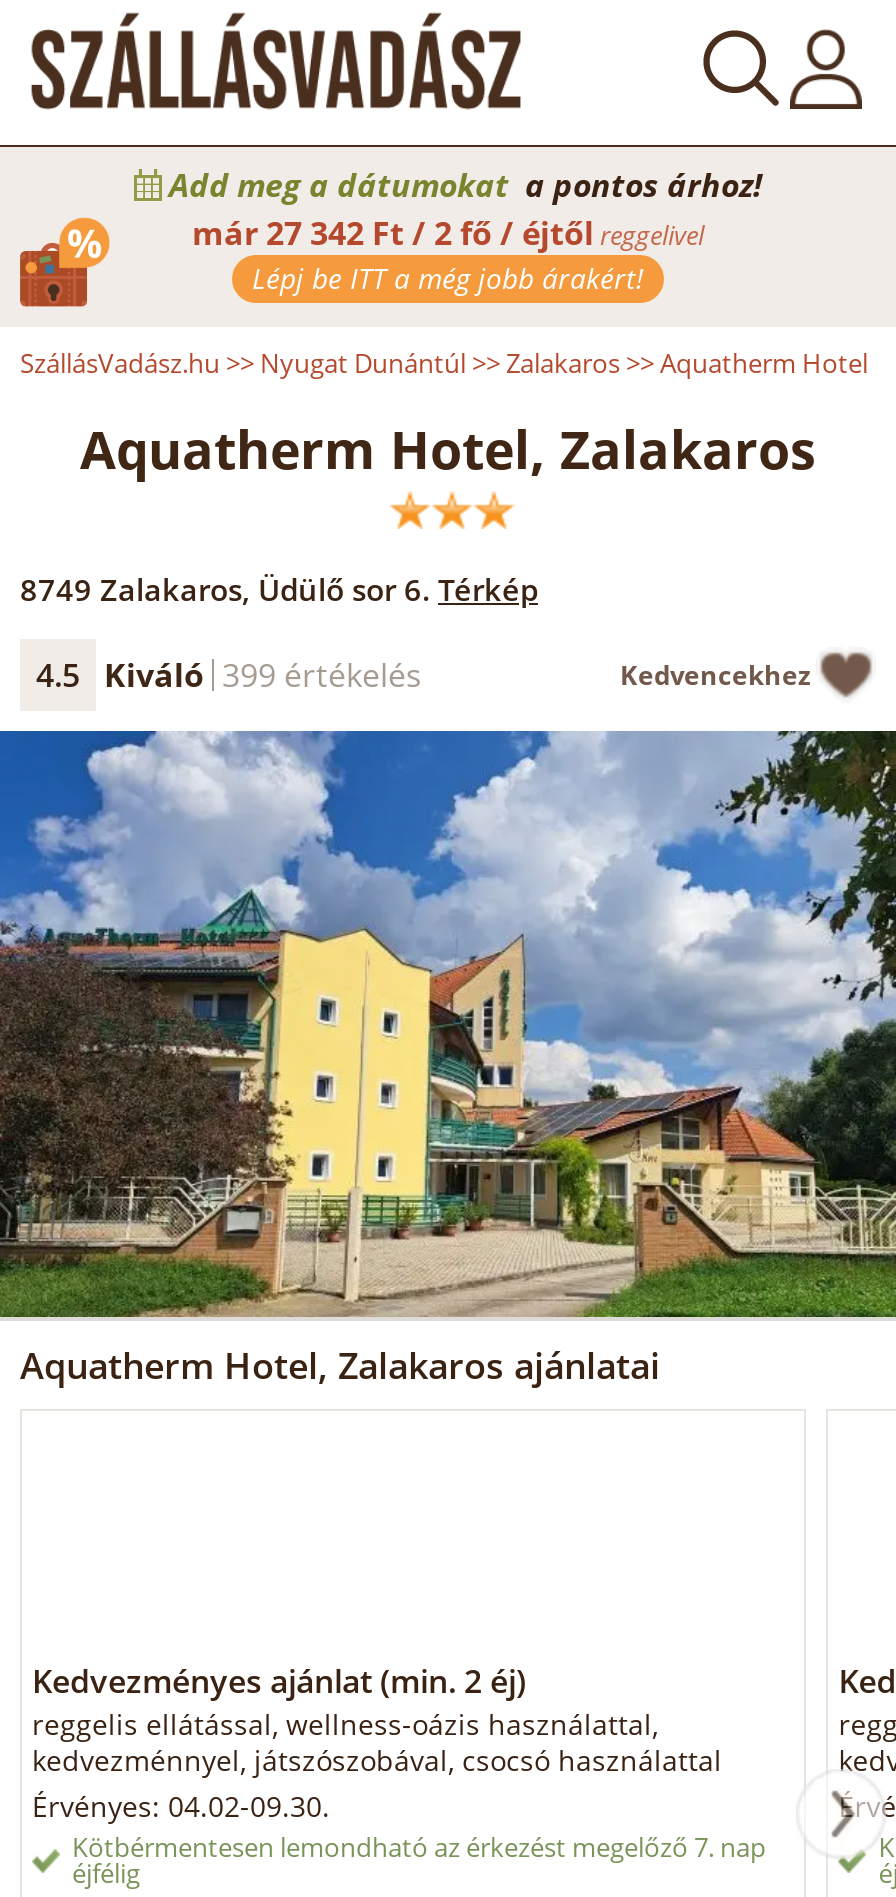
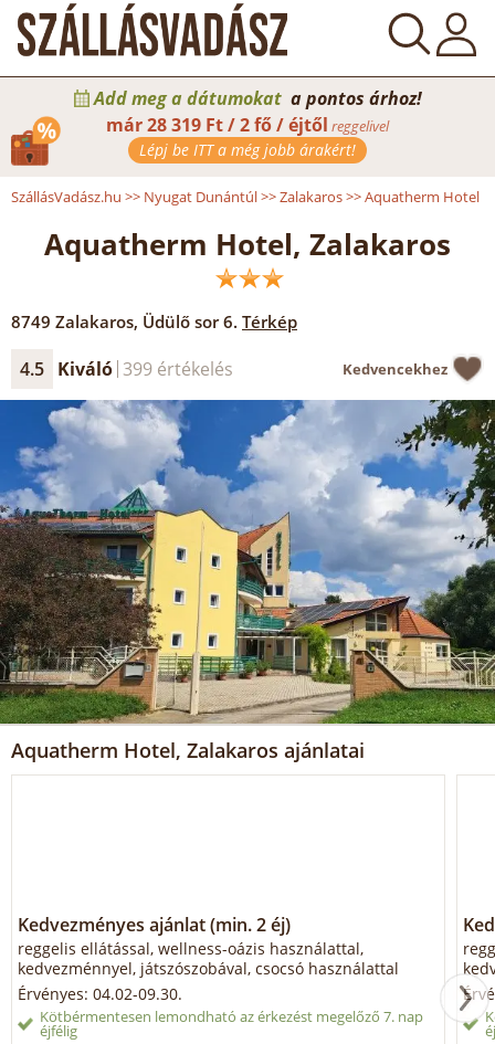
- már 27 342 Ft / 2 fő / éjtől reggelivel
+ már 28 319 Ft / 2 fő / éjtől reggelivel
